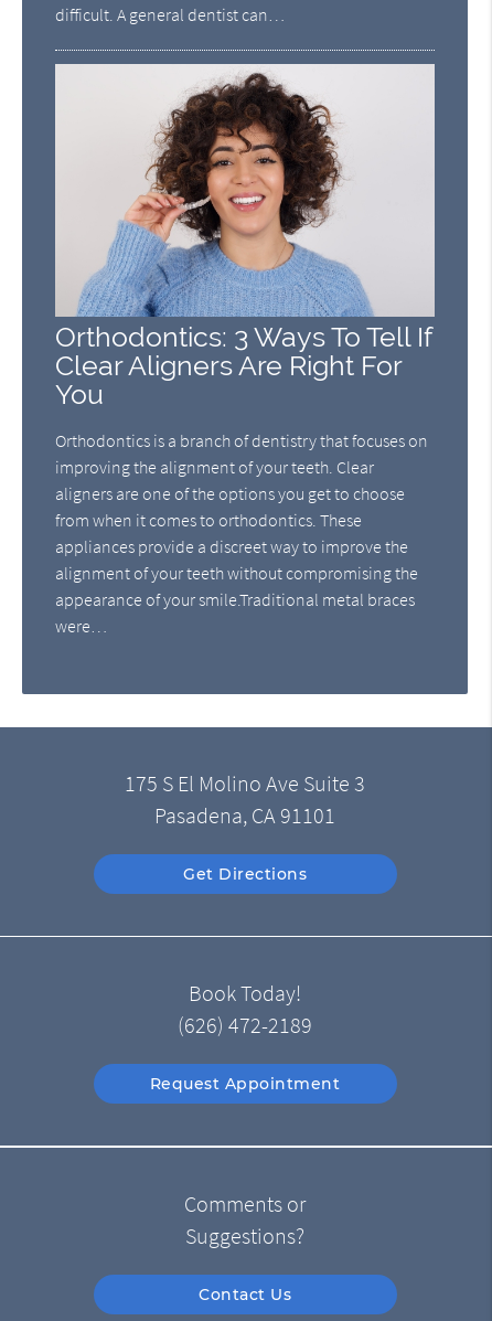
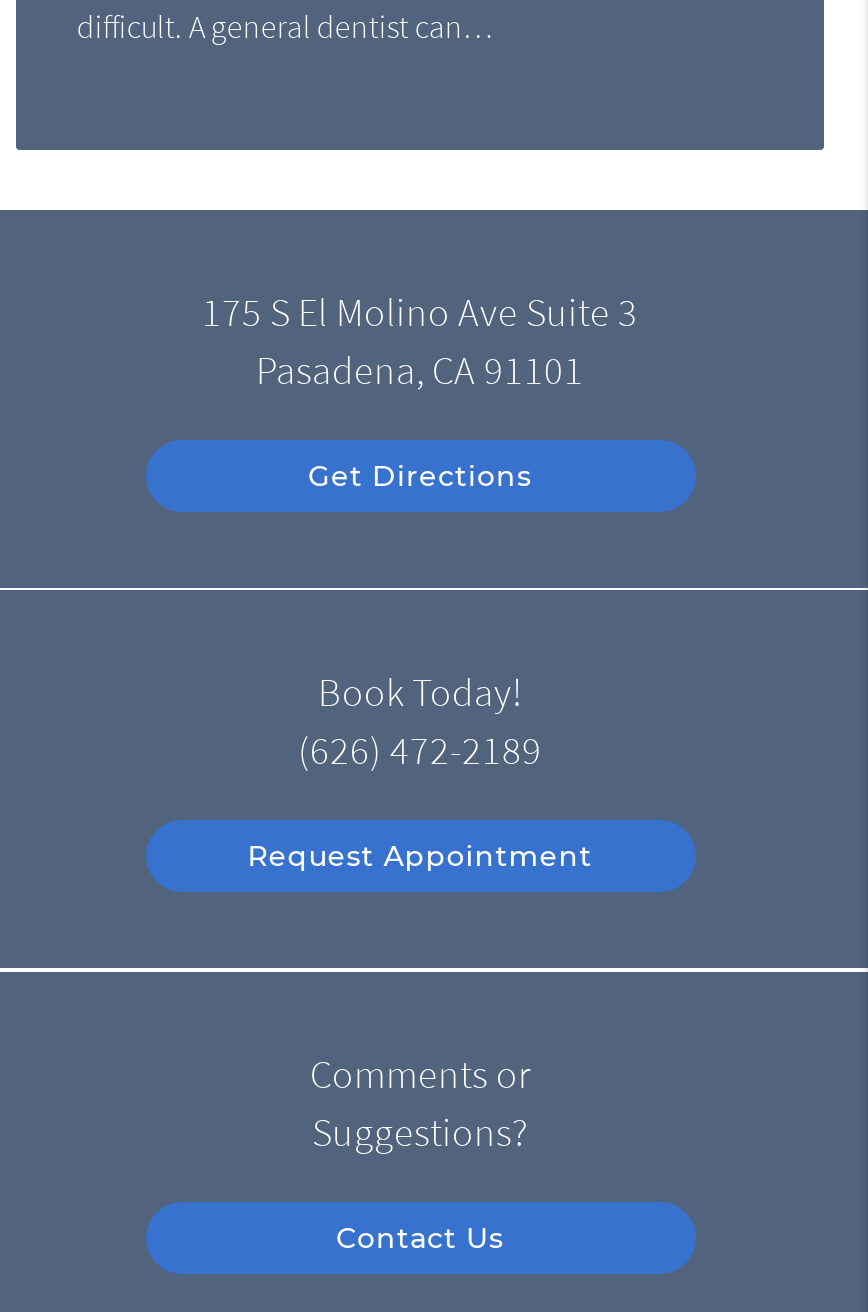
- [image]
- Orthodontics: 3 Ways To Tell If
- Clear Aligners Are Right For
- You
- Orthodontics is a branch of dentistry that focuses on
- improving the alignment of your teeth. Clear
- aligners are one of the options you get to choose
- from when it comes to orthodontics. These
- appliances provide a discreet way to improve the
- alignment of your teeth without compromising the
- appearance of your smile.Traditional metal braces
- were…
